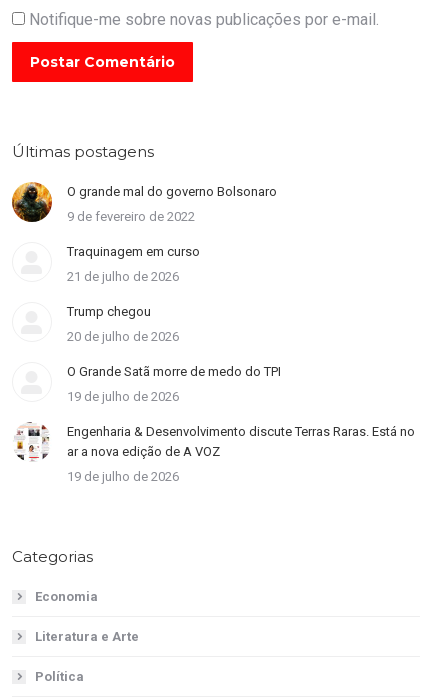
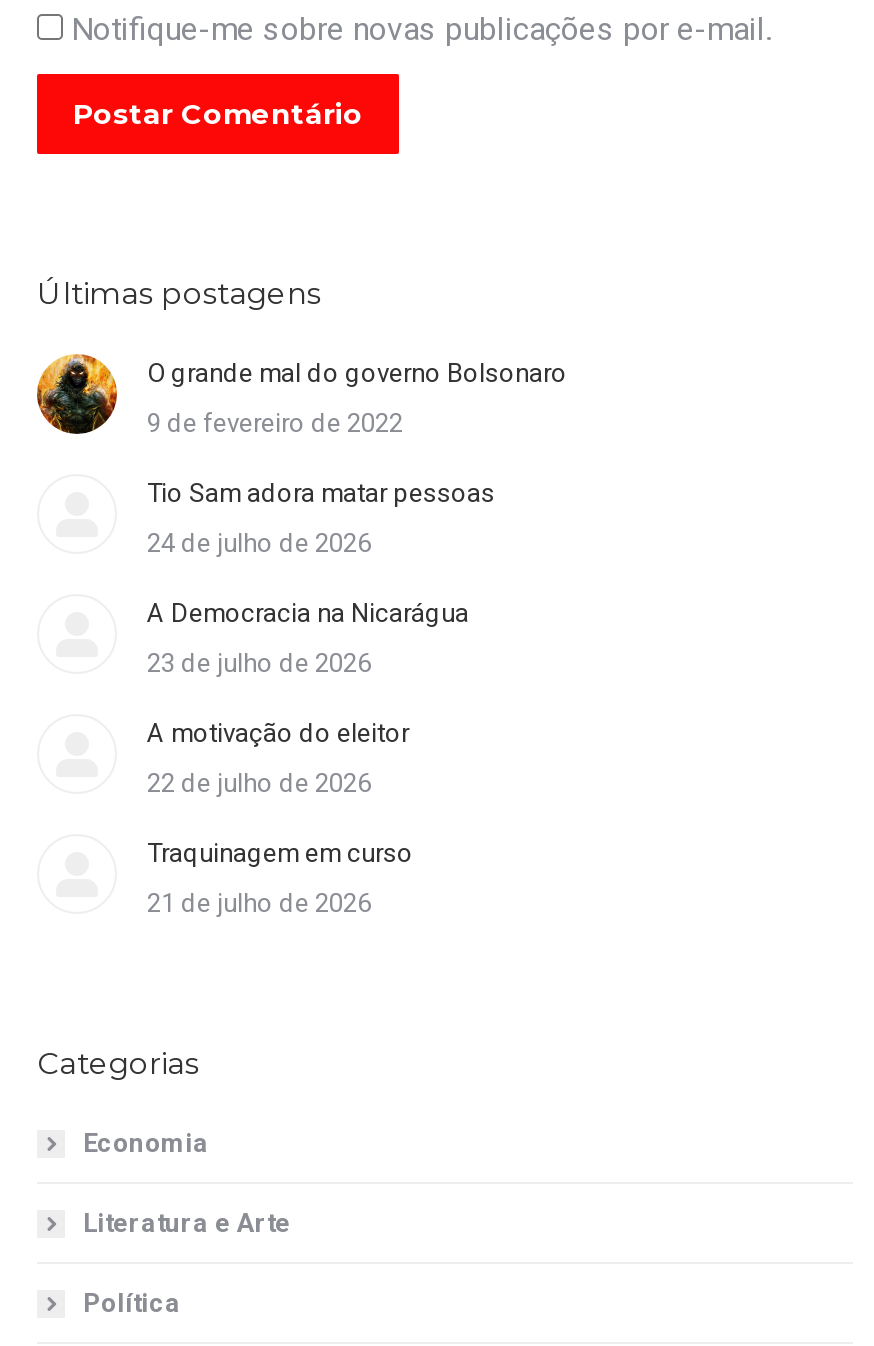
+ Tio Sam adora matar pessoas
+ 24 de julho de 2026
+ A Democracia na Nicarágua
+ 23 de julho de 2026
+ A motivação do eleitor
+ 22 de julho de 2026

moved down: Traquinagem em curso | 21 de julho de 2026

- [image]
- Trump chegou
- 20 de julho de 2026
- O Grande Satã morre de medo do TPI
- 19 de julho de 2026
- Engenharia & Desenvolvimento discute Terras Raras. Está no
- ar a nova edição de A VOZ
- 19 de julho de 2026
